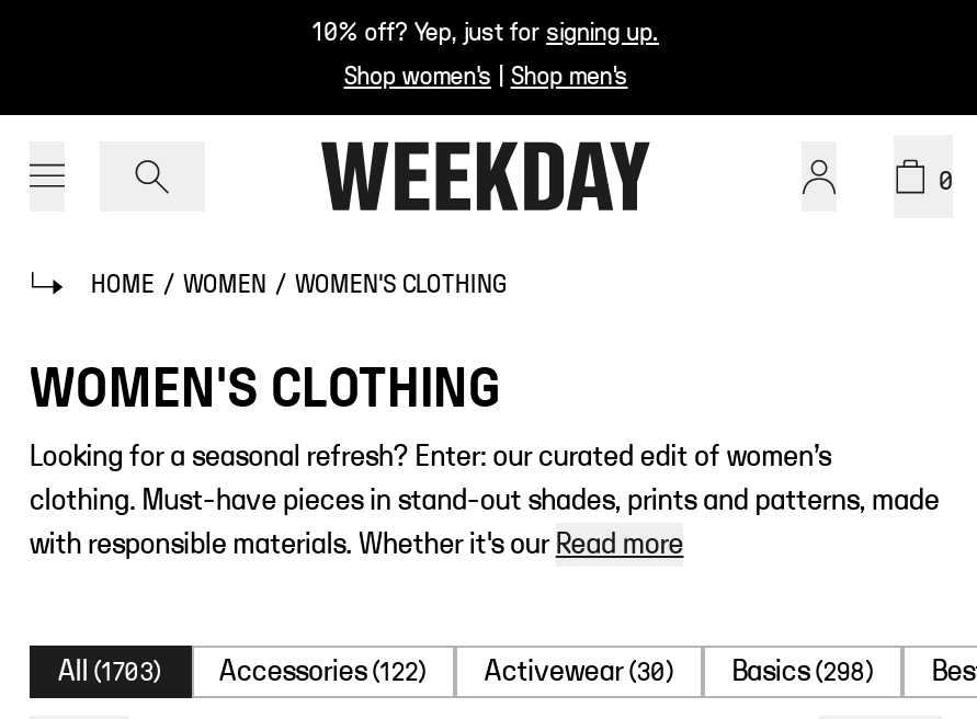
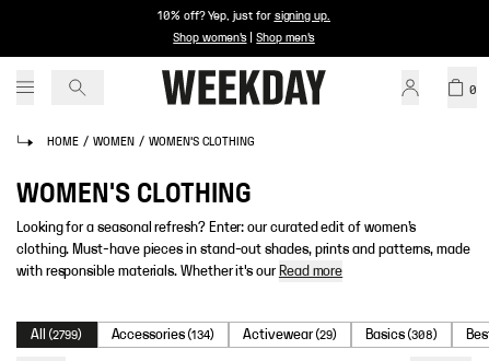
- All (1703)
+ All (2799)

- Accessories (122)
+ Accessories (134)

- Activewear (30)
+ Activewear (29)

- Basics (298)
+ Basics (308)
